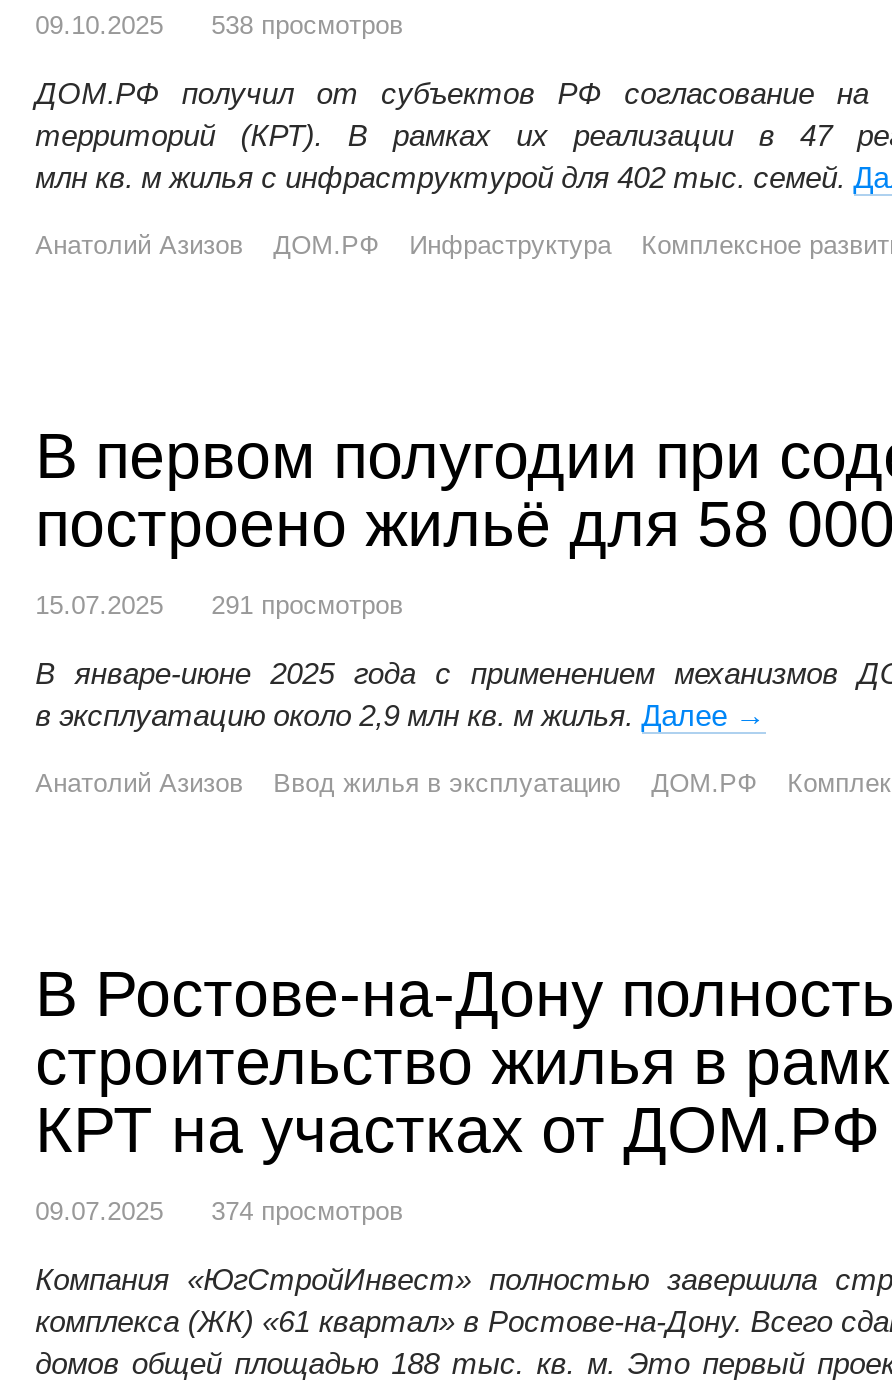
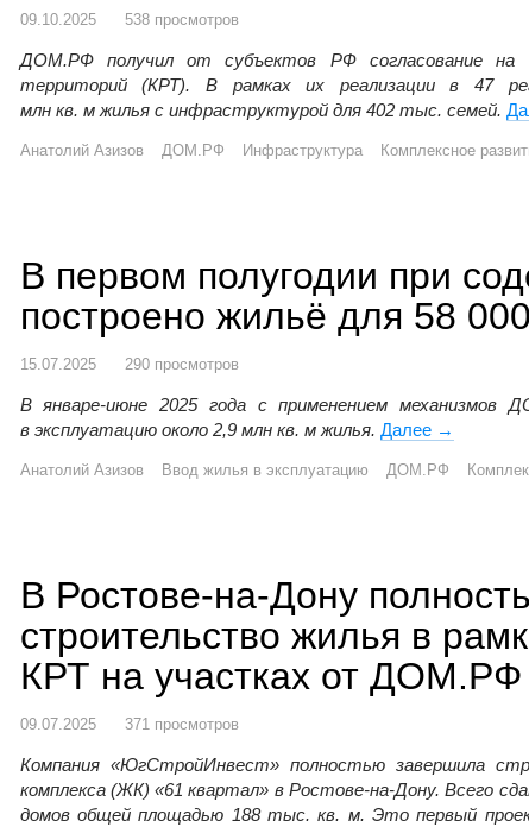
- 15.07.2025 291 просмотров
+ 15.07.2025 290 просмотров

- 09.07.2025 374 просмотров
+ 09.07.2025 371 просмотров
